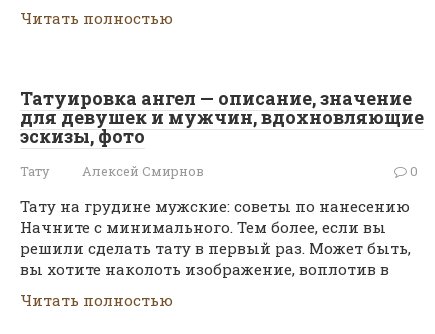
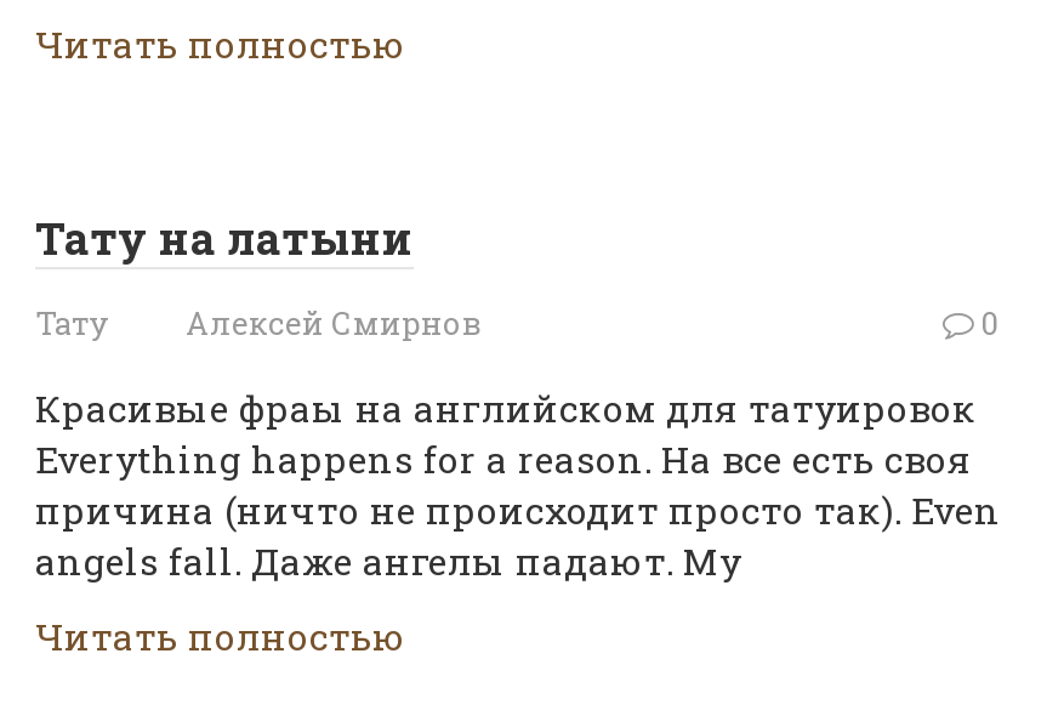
- Татуировка ангел — описание, значение
- для девушек и мужчин, вдохновляющие
- эскизы, фото
+ Тату на латыни

- Тату на грудине мужские: советы по нанесению
- Начните с минимального. Тем более, если вы
- решили сделать тату в первый раз. Может быть,
- вы хотите наколоть изображение, воплотив в
+ Красивые фраы на английском для татуировок
+ Everything happens for a reason. На все есть своя
+ причина (ничто не происходит просто так). Even
+ angels fall. Даже ангелы падают. My
